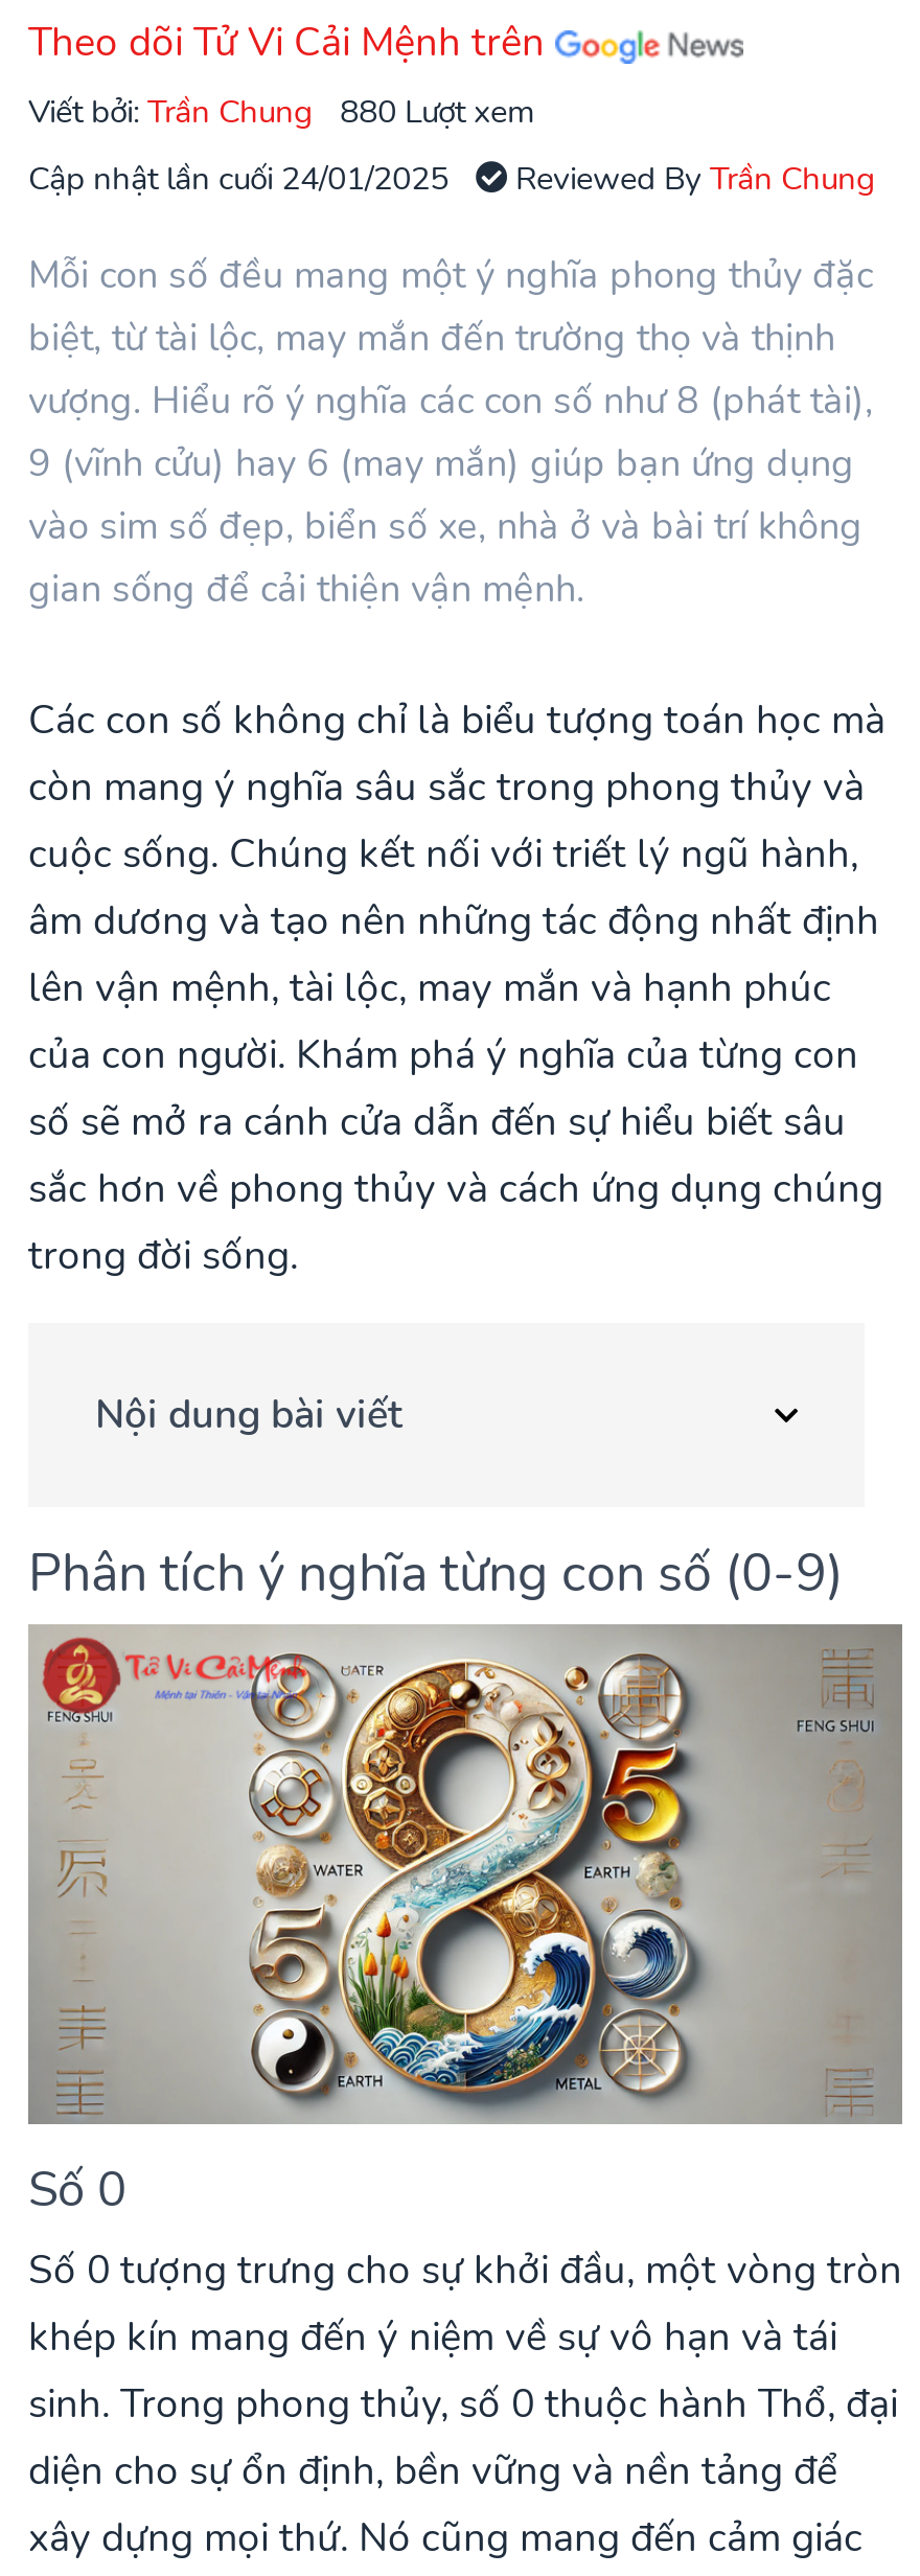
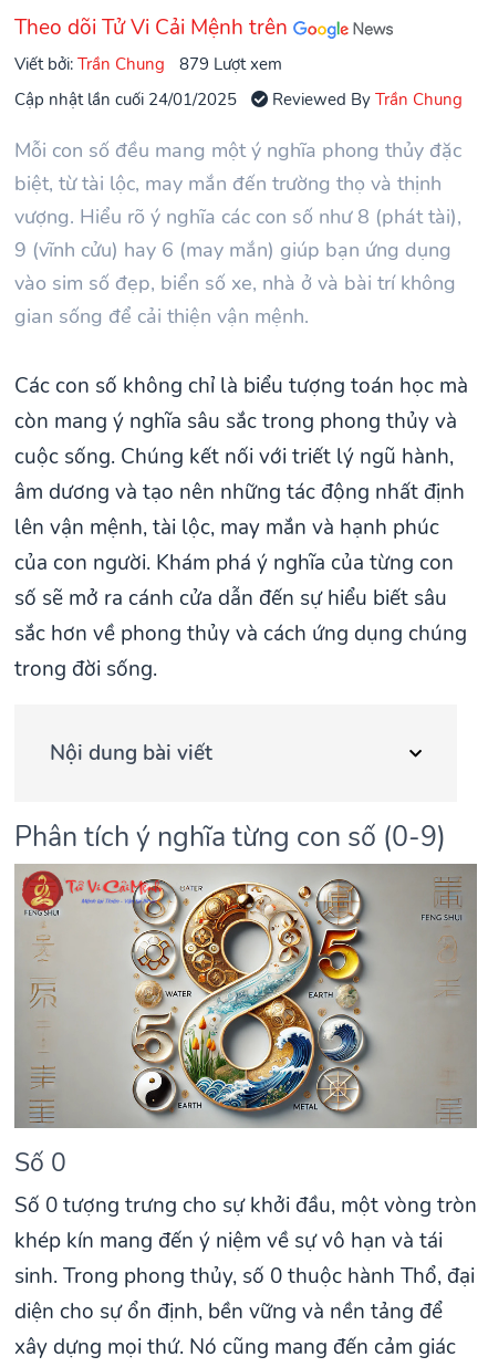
- Viết bởi: Trần Chung 880 Lượt xem
+ Viết bởi: Trần Chung 879 Lượt xem
